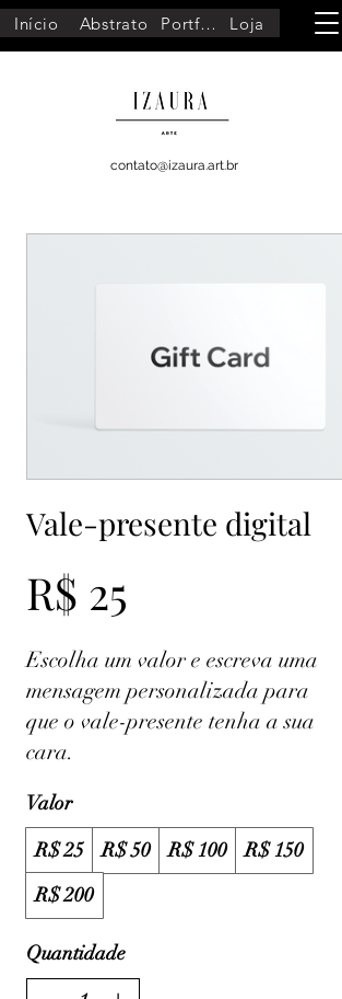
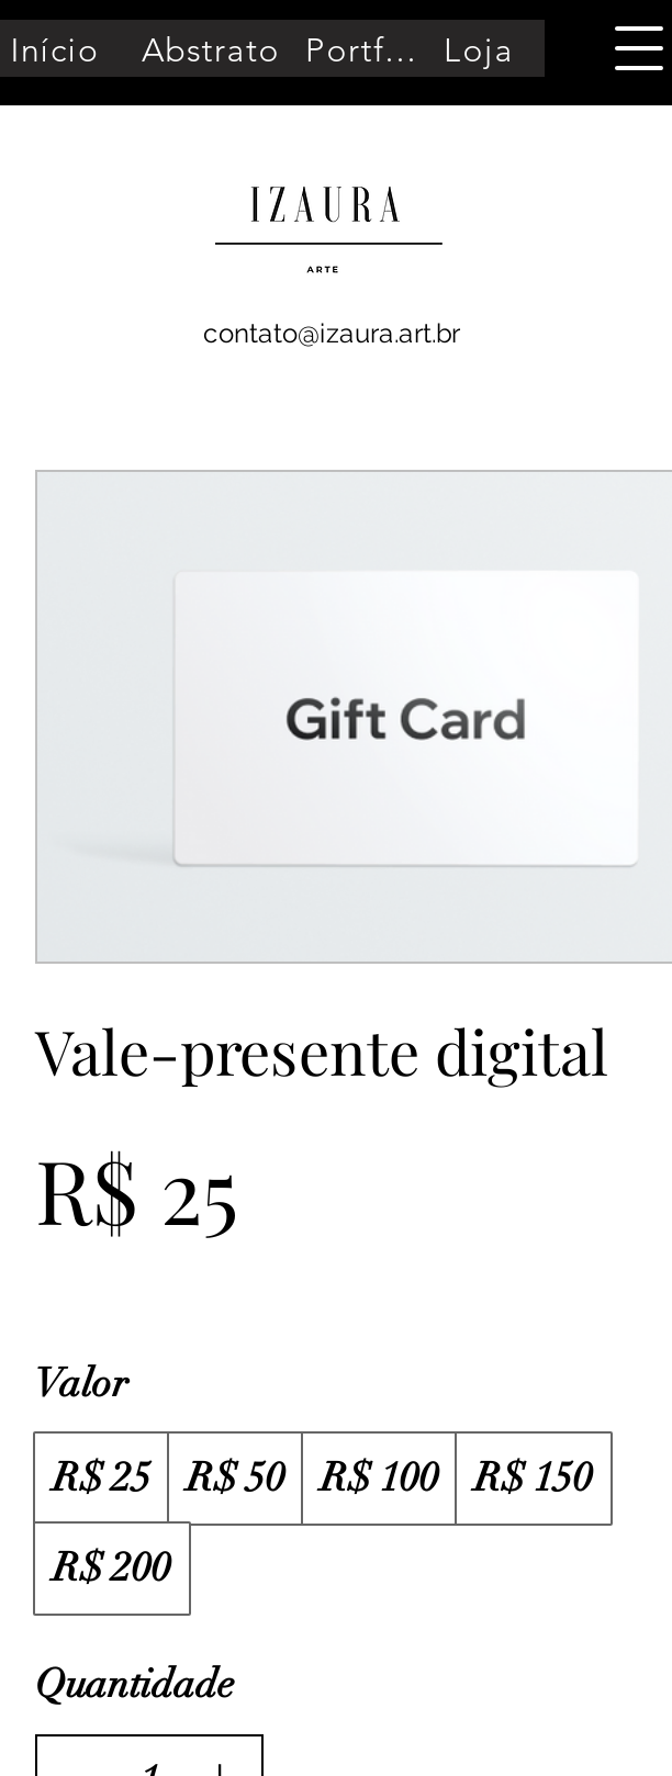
- Escolha um valor e escreva uma
- mensagem personalizada para
- que o vale-presente tenha a sua
- cara.
